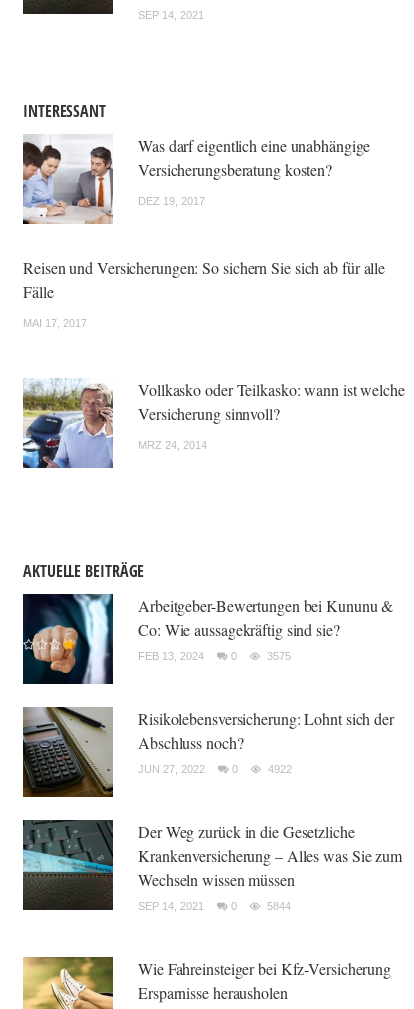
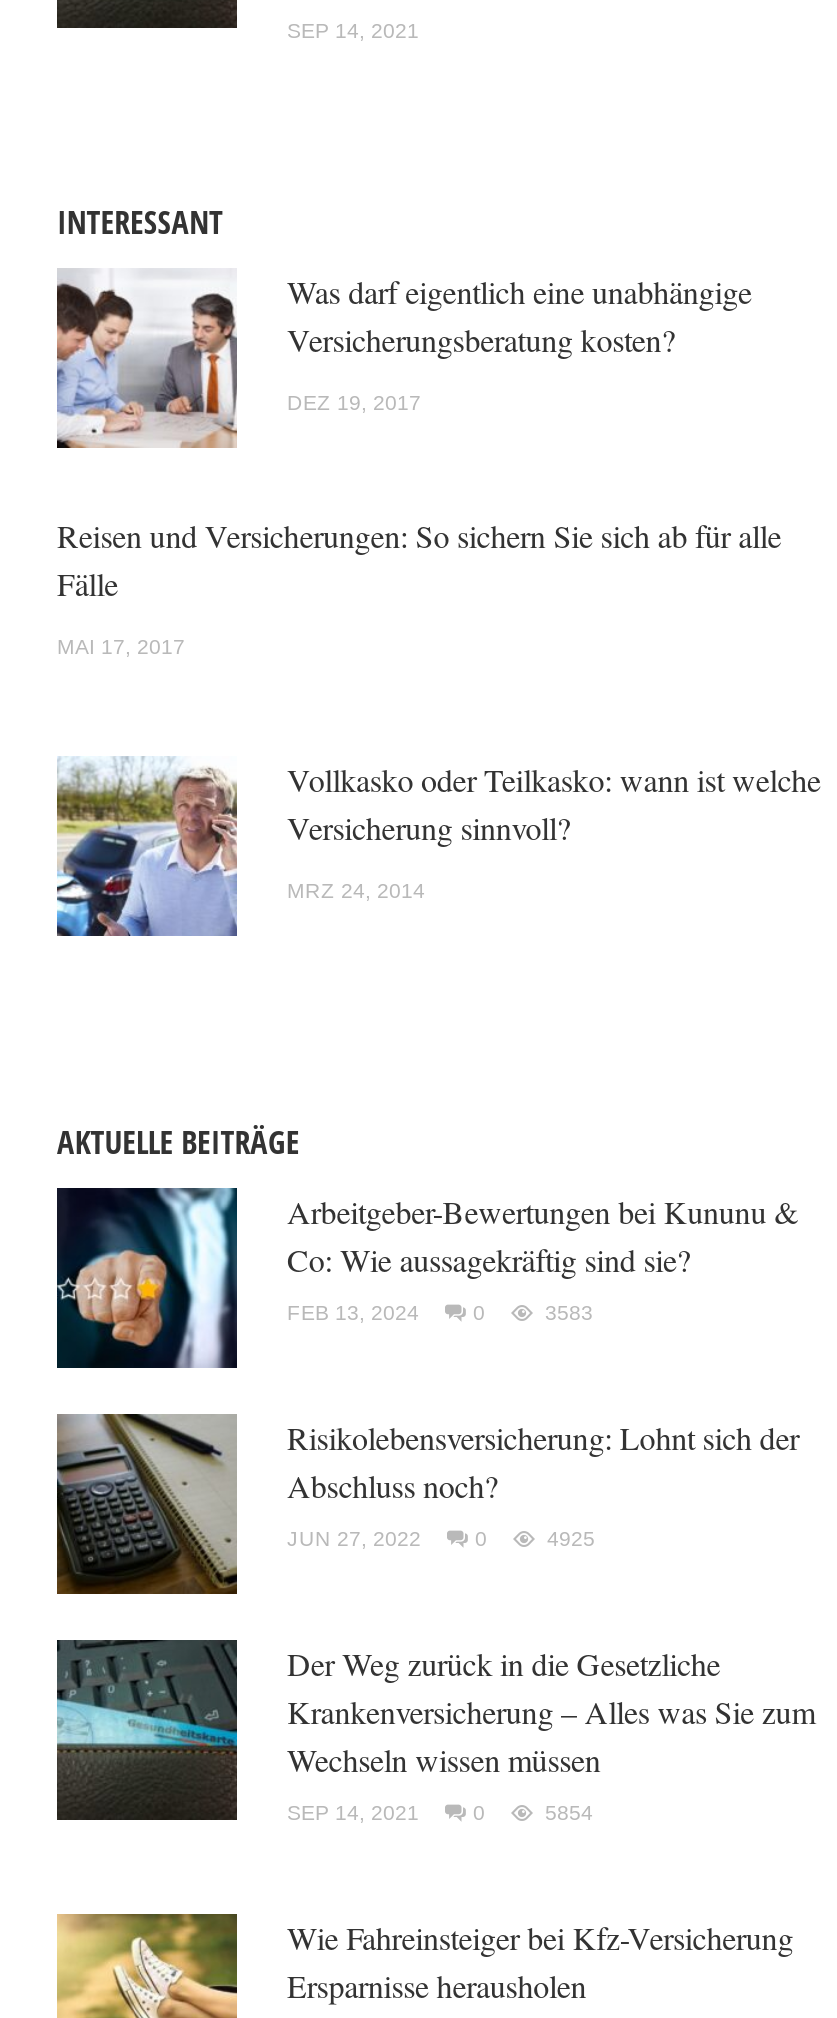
- 3575
+ 3583

- 4922
+ 4925

- 5844
+ 5854
